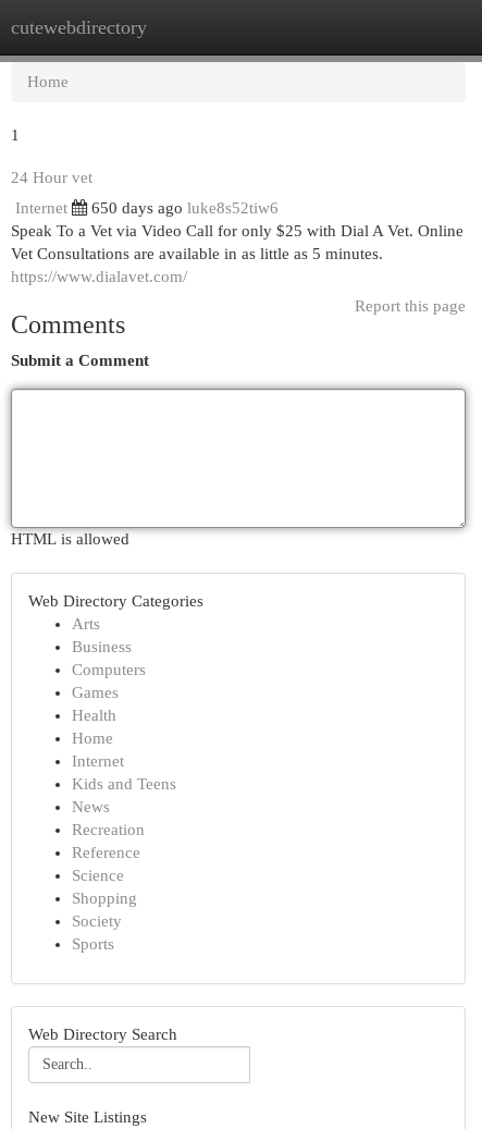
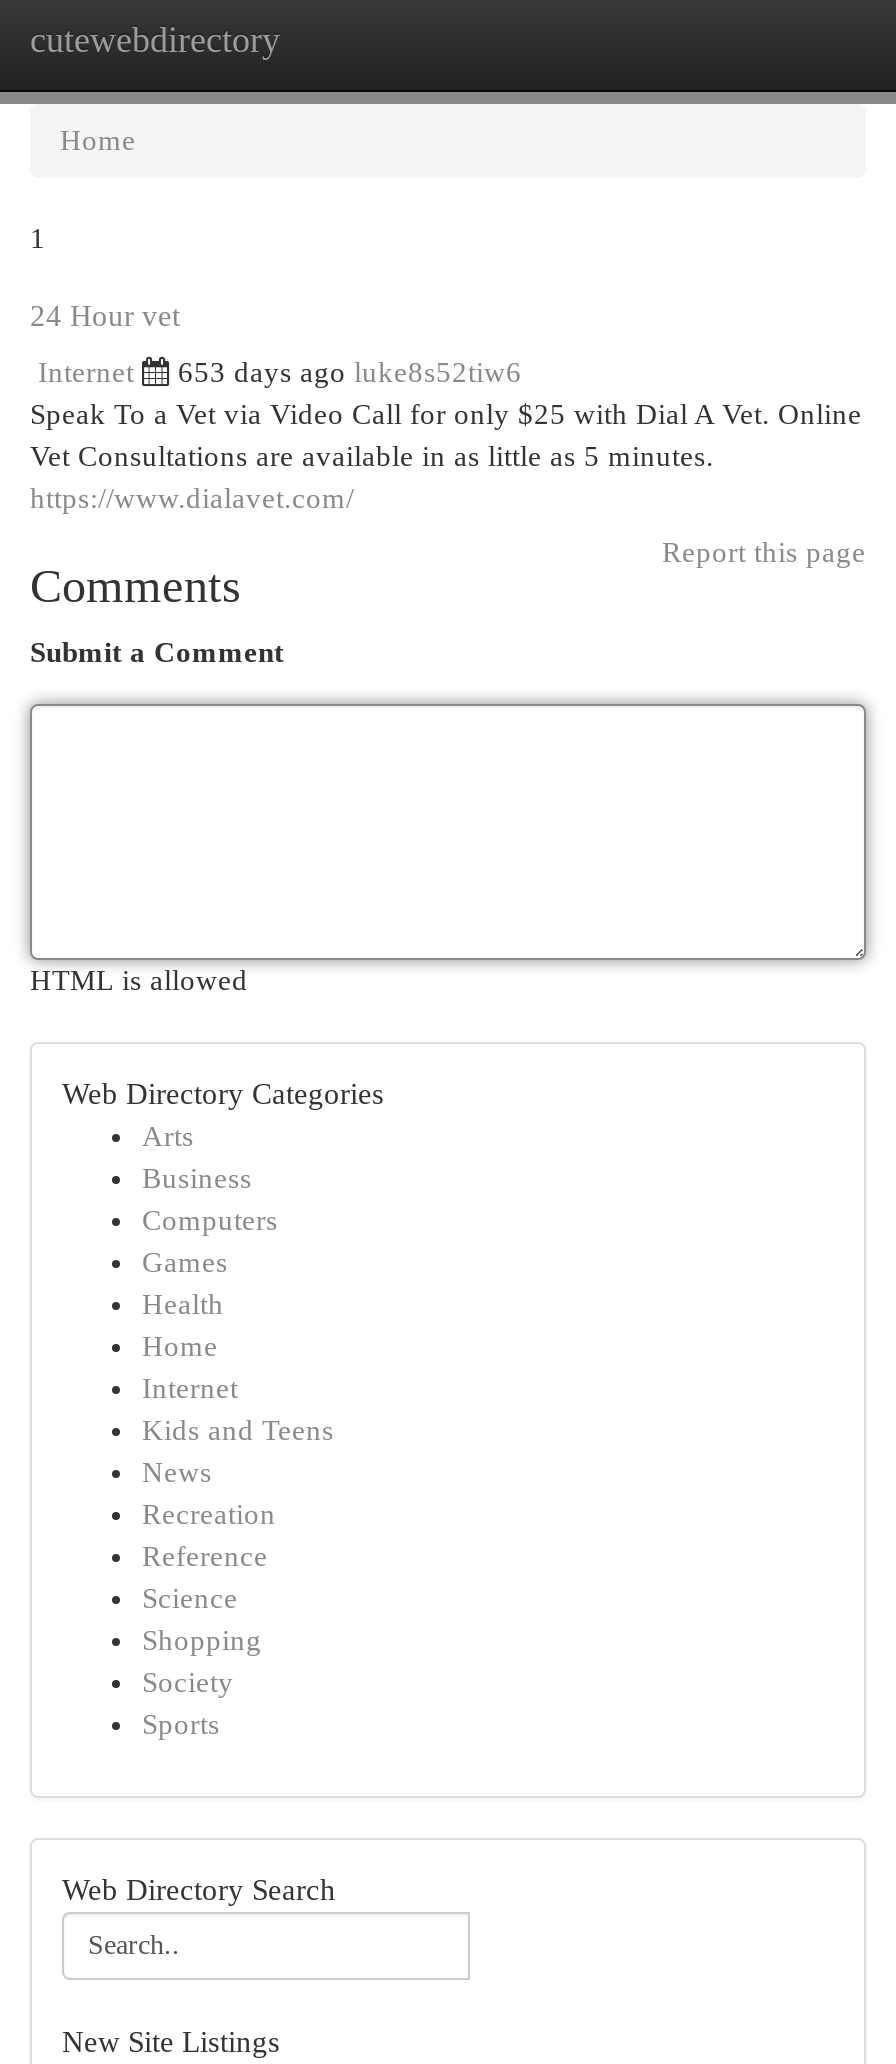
- 650 days ago luke8s52tiw6
+ 653 days ago luke8s52tiw6
